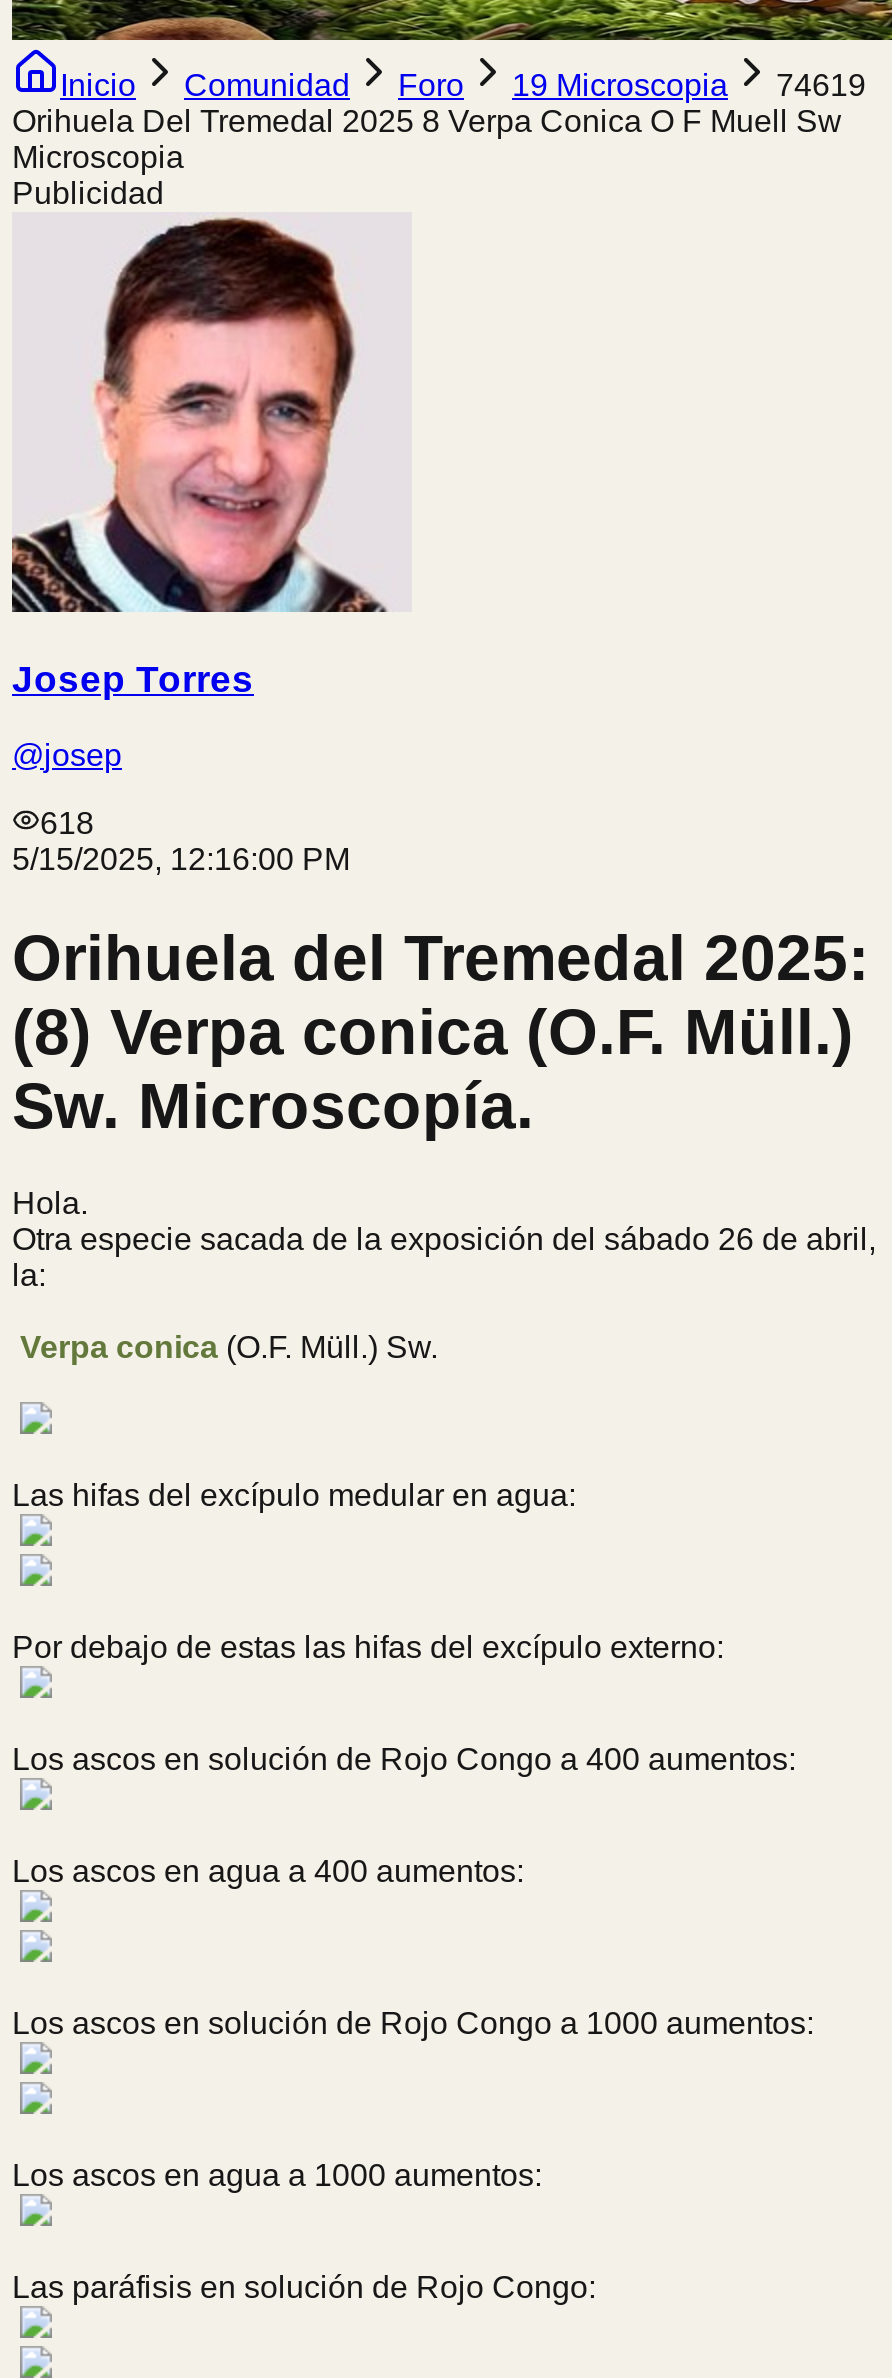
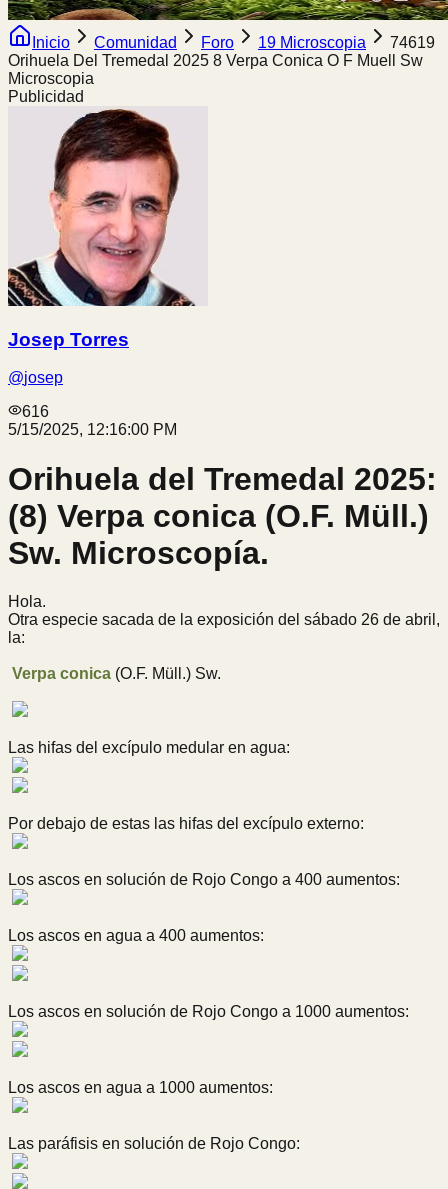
- 618
+ 616
